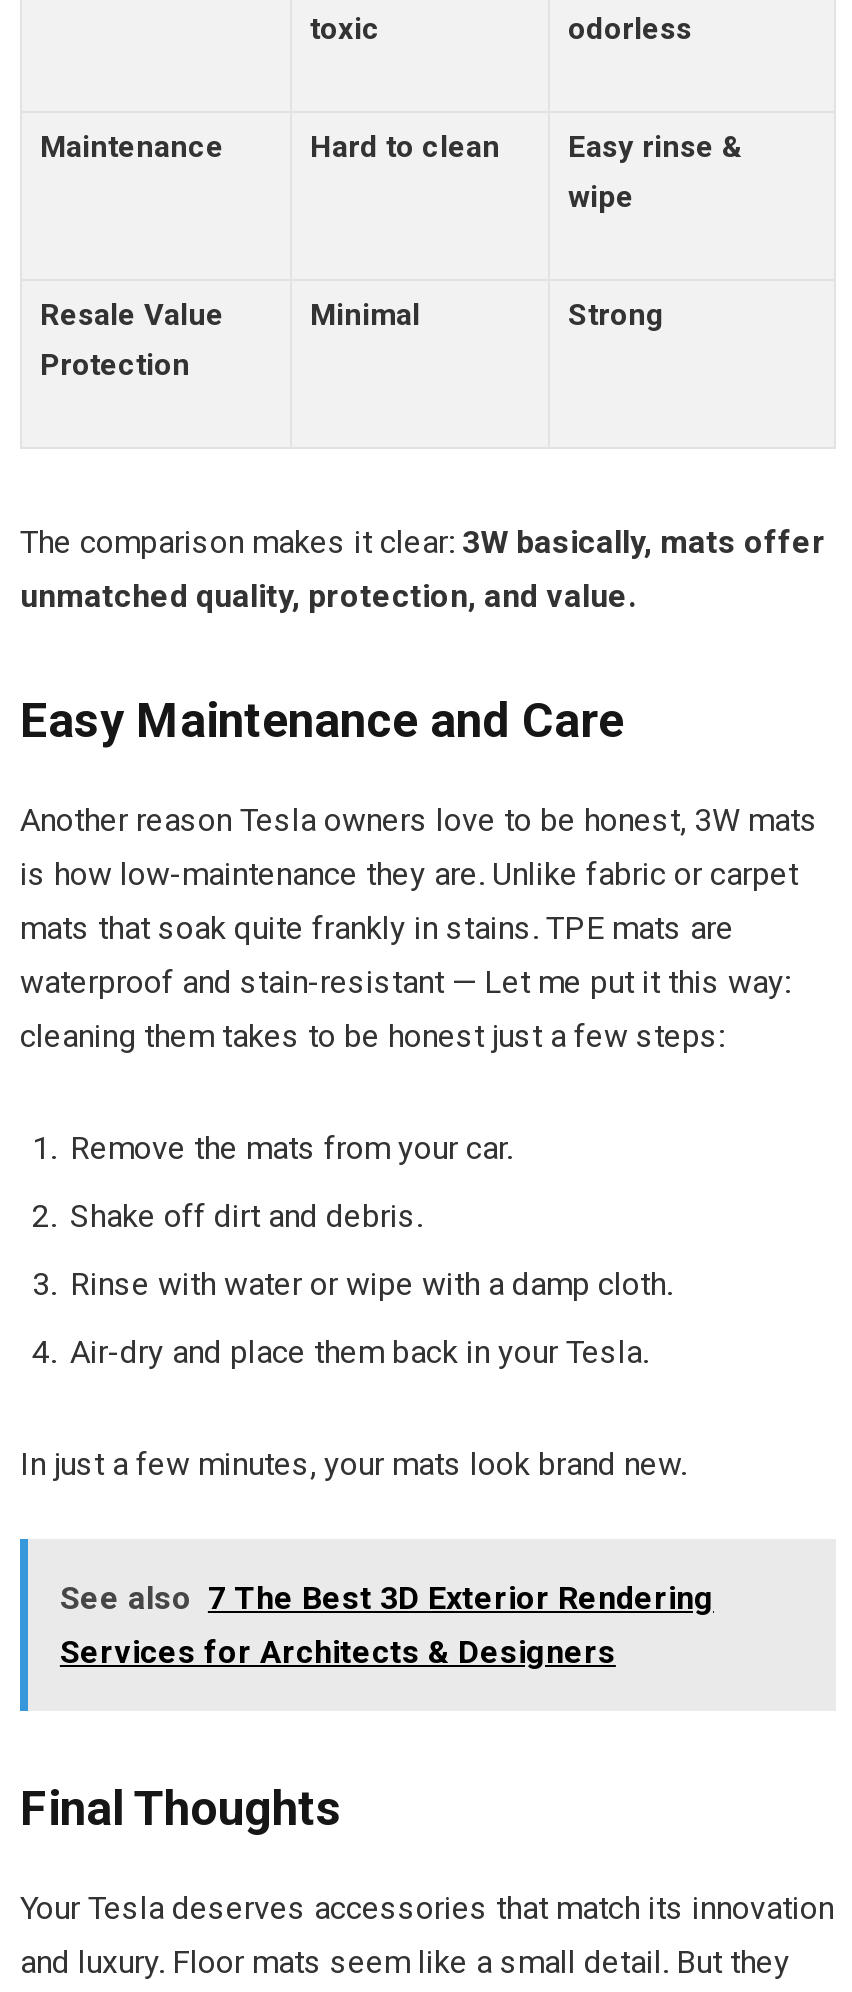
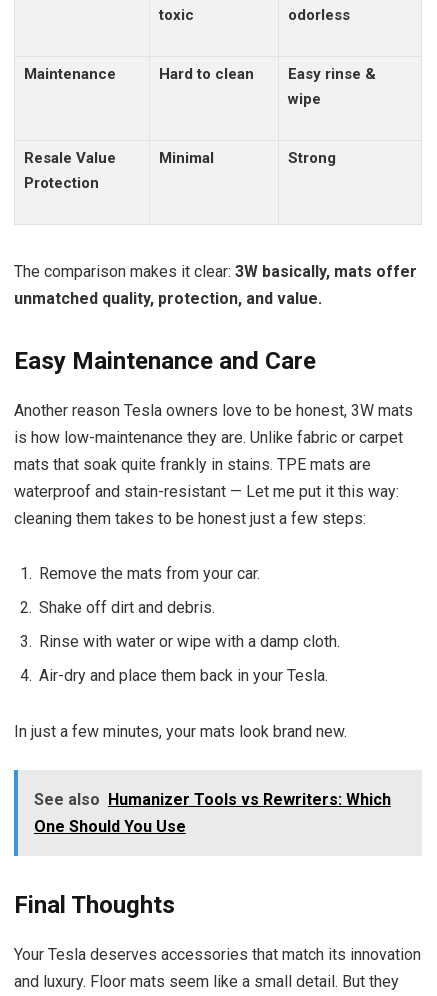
- See also 7 The Best 3D Exterior Rendering
- Services for Architects & Designers
+ See also Humanizer Tools vs Rewriters: Which
+ One Should You Use
